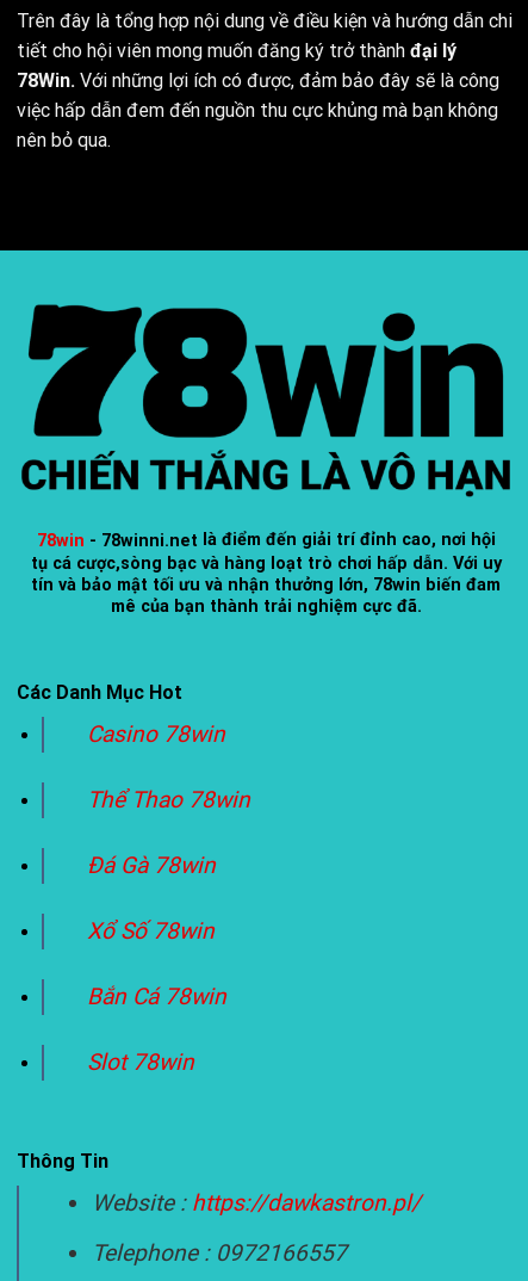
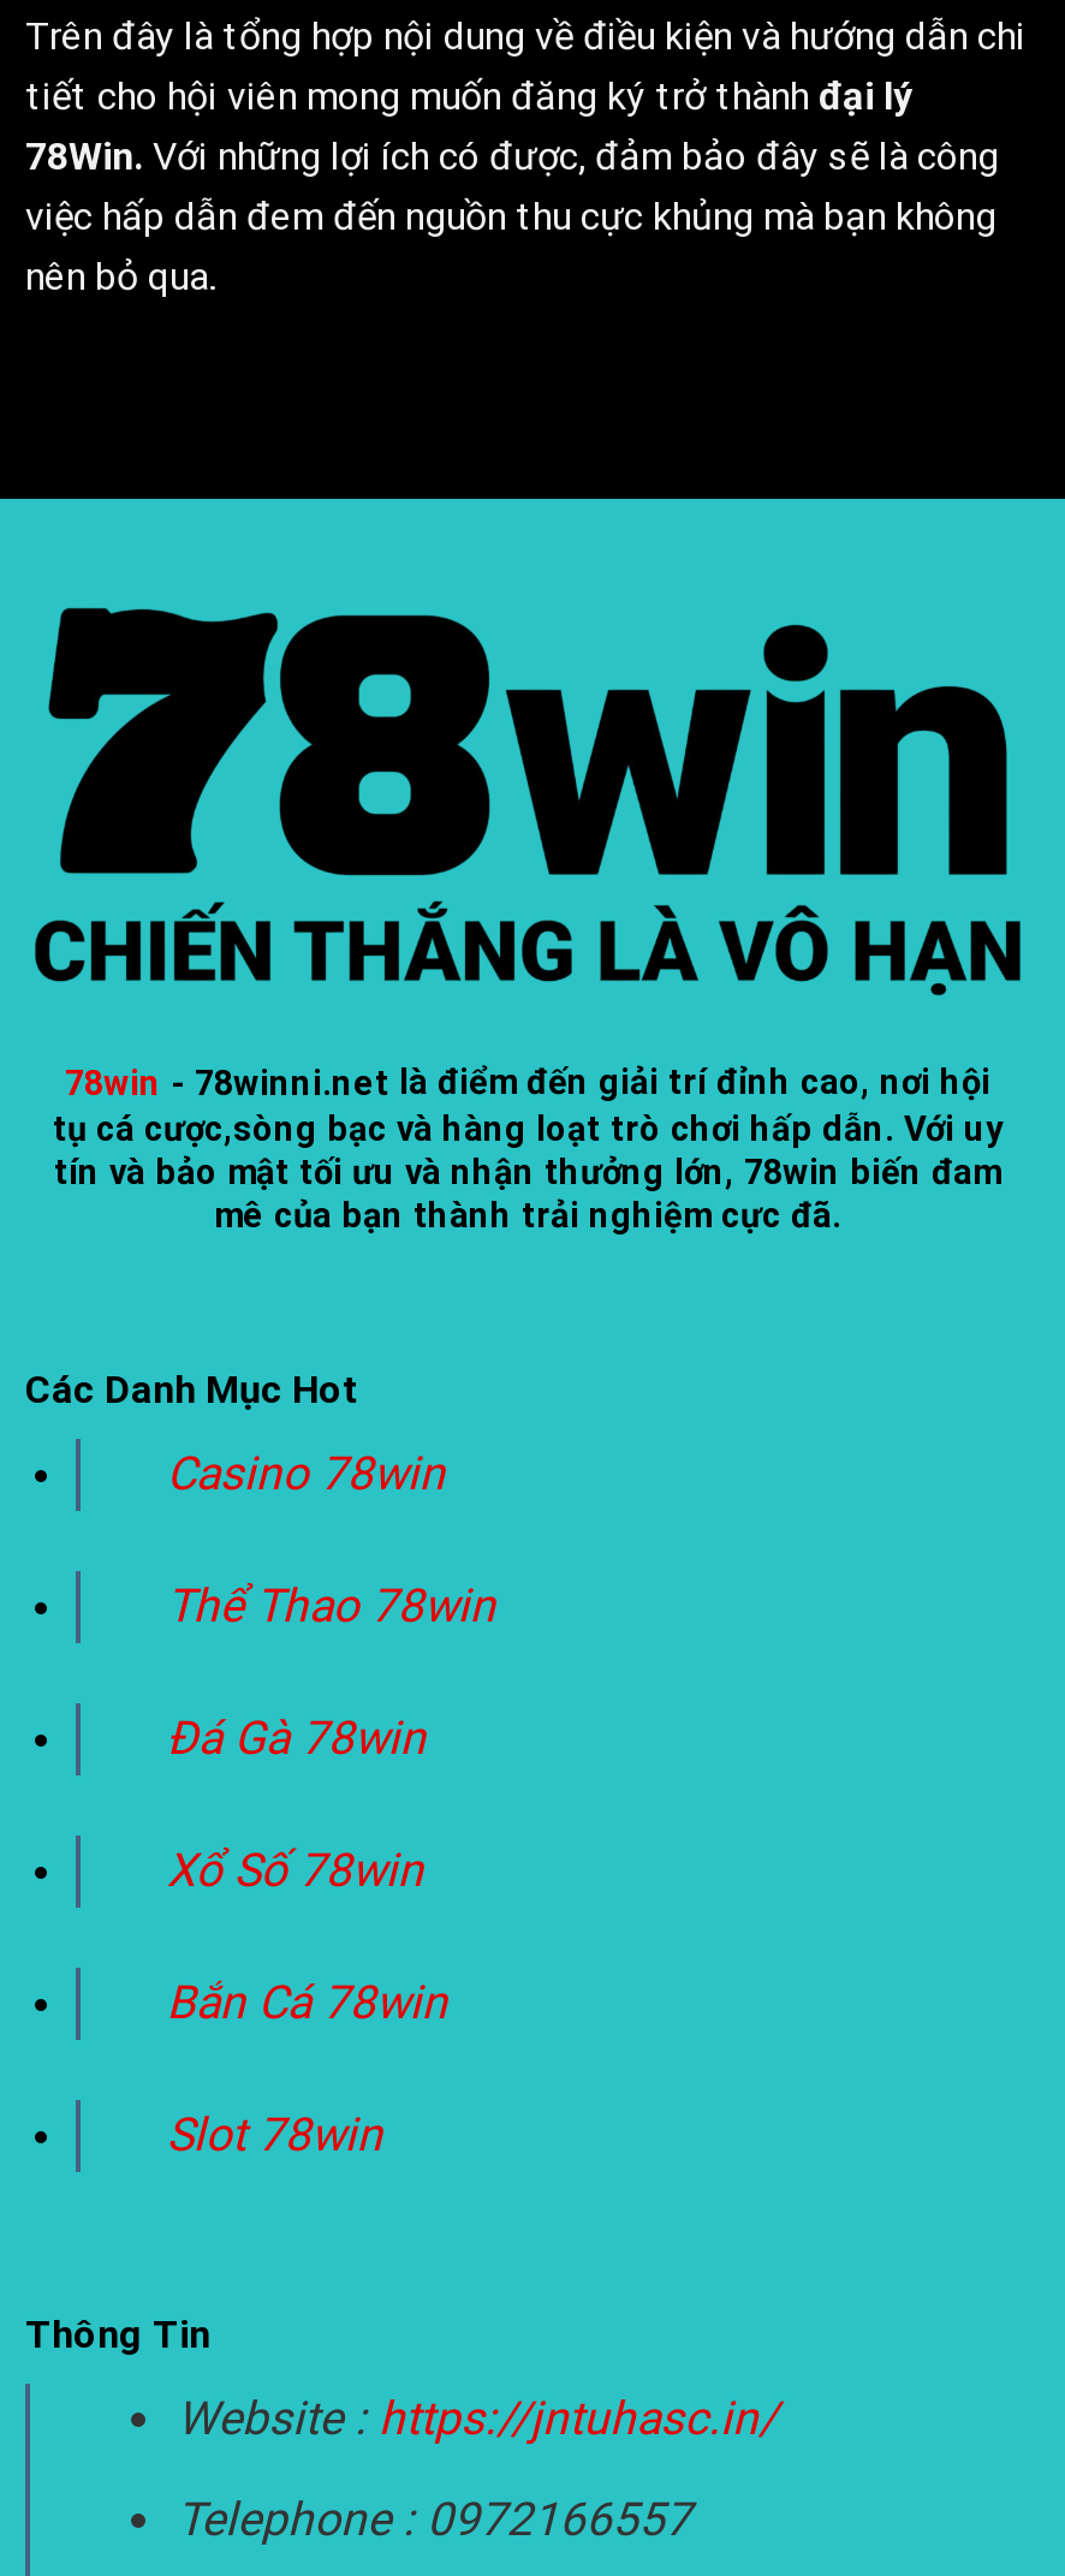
- Website : https://dawkastron.pl/
+ Website : https://jntuhasc.in/
